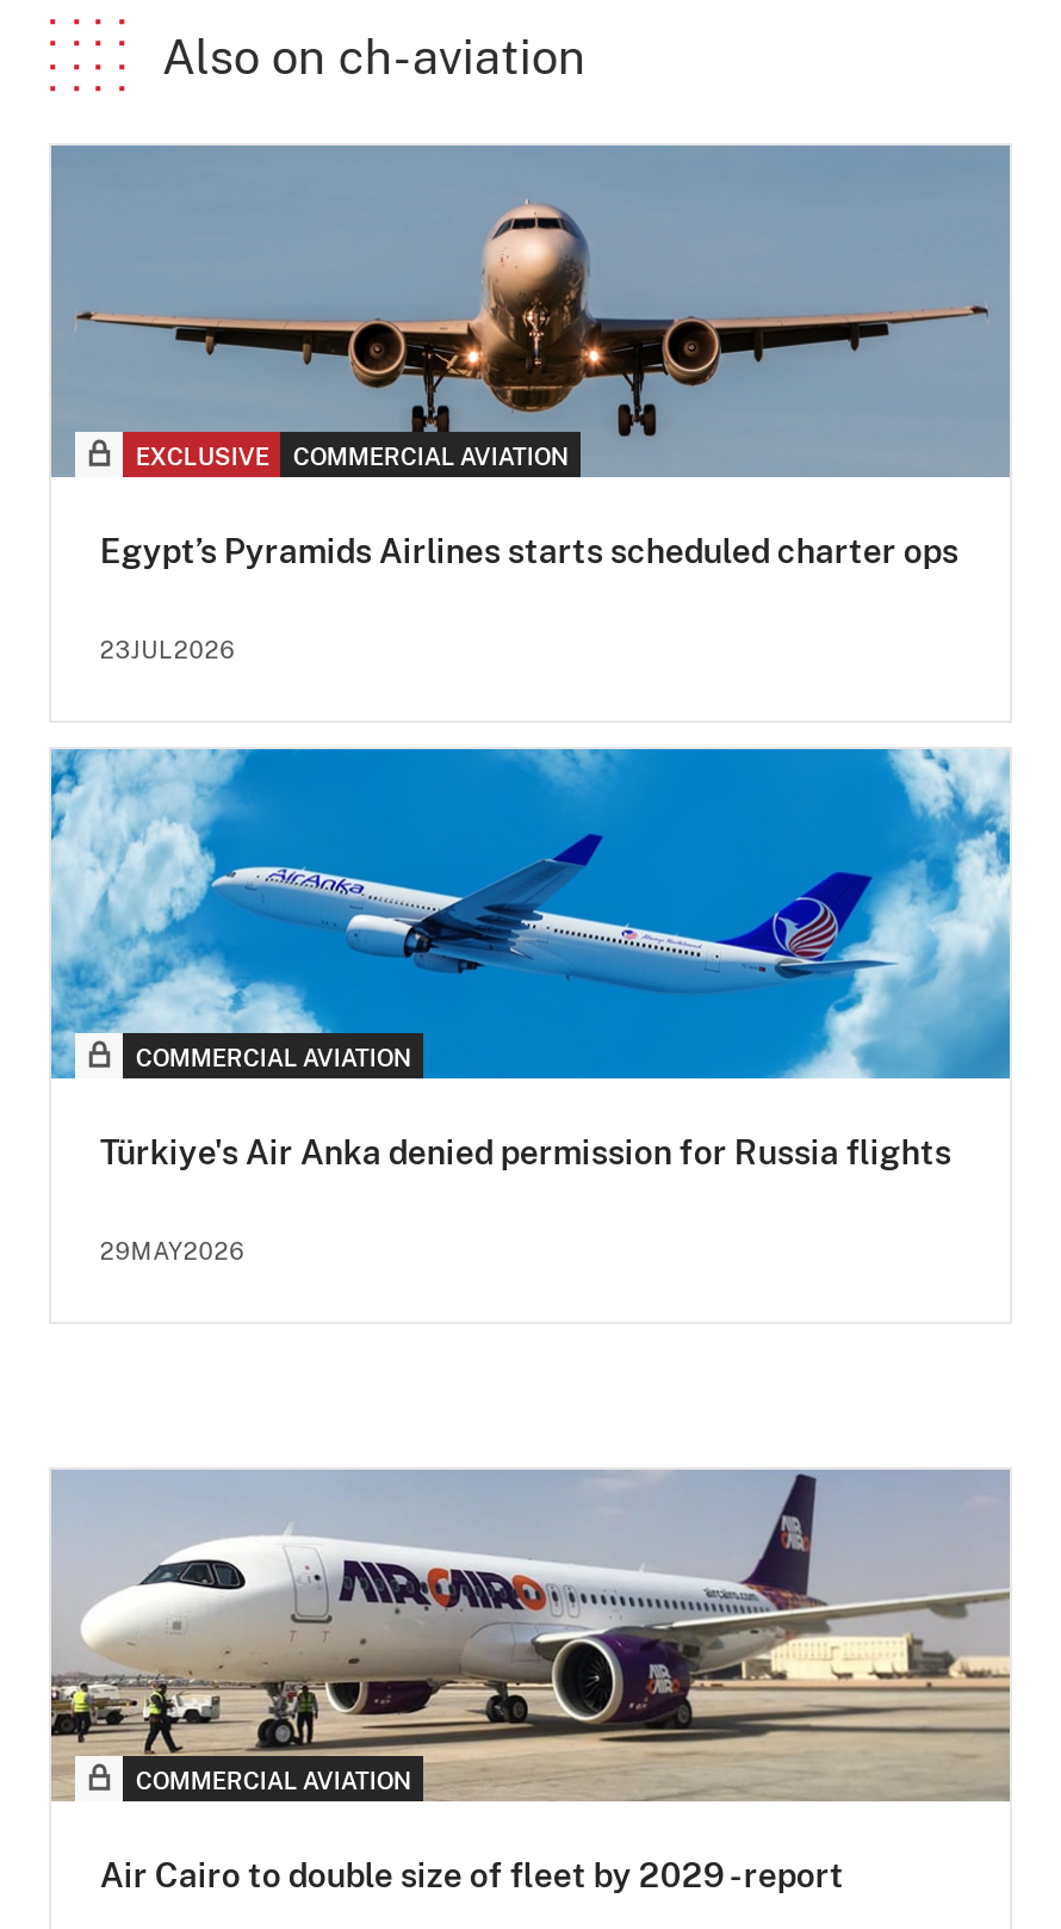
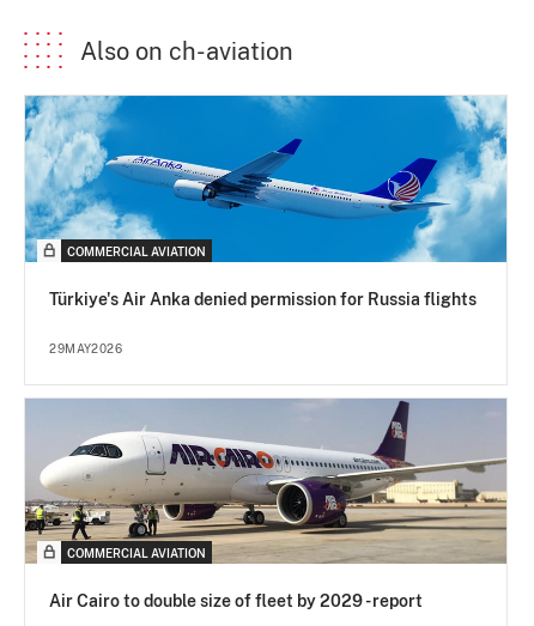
- [image]
- EXCLUSIVE
- COMMERCIAL AVIATION
- Egypt’s Pyramids Airlines starts scheduled charter ops
- 23JUL2026
